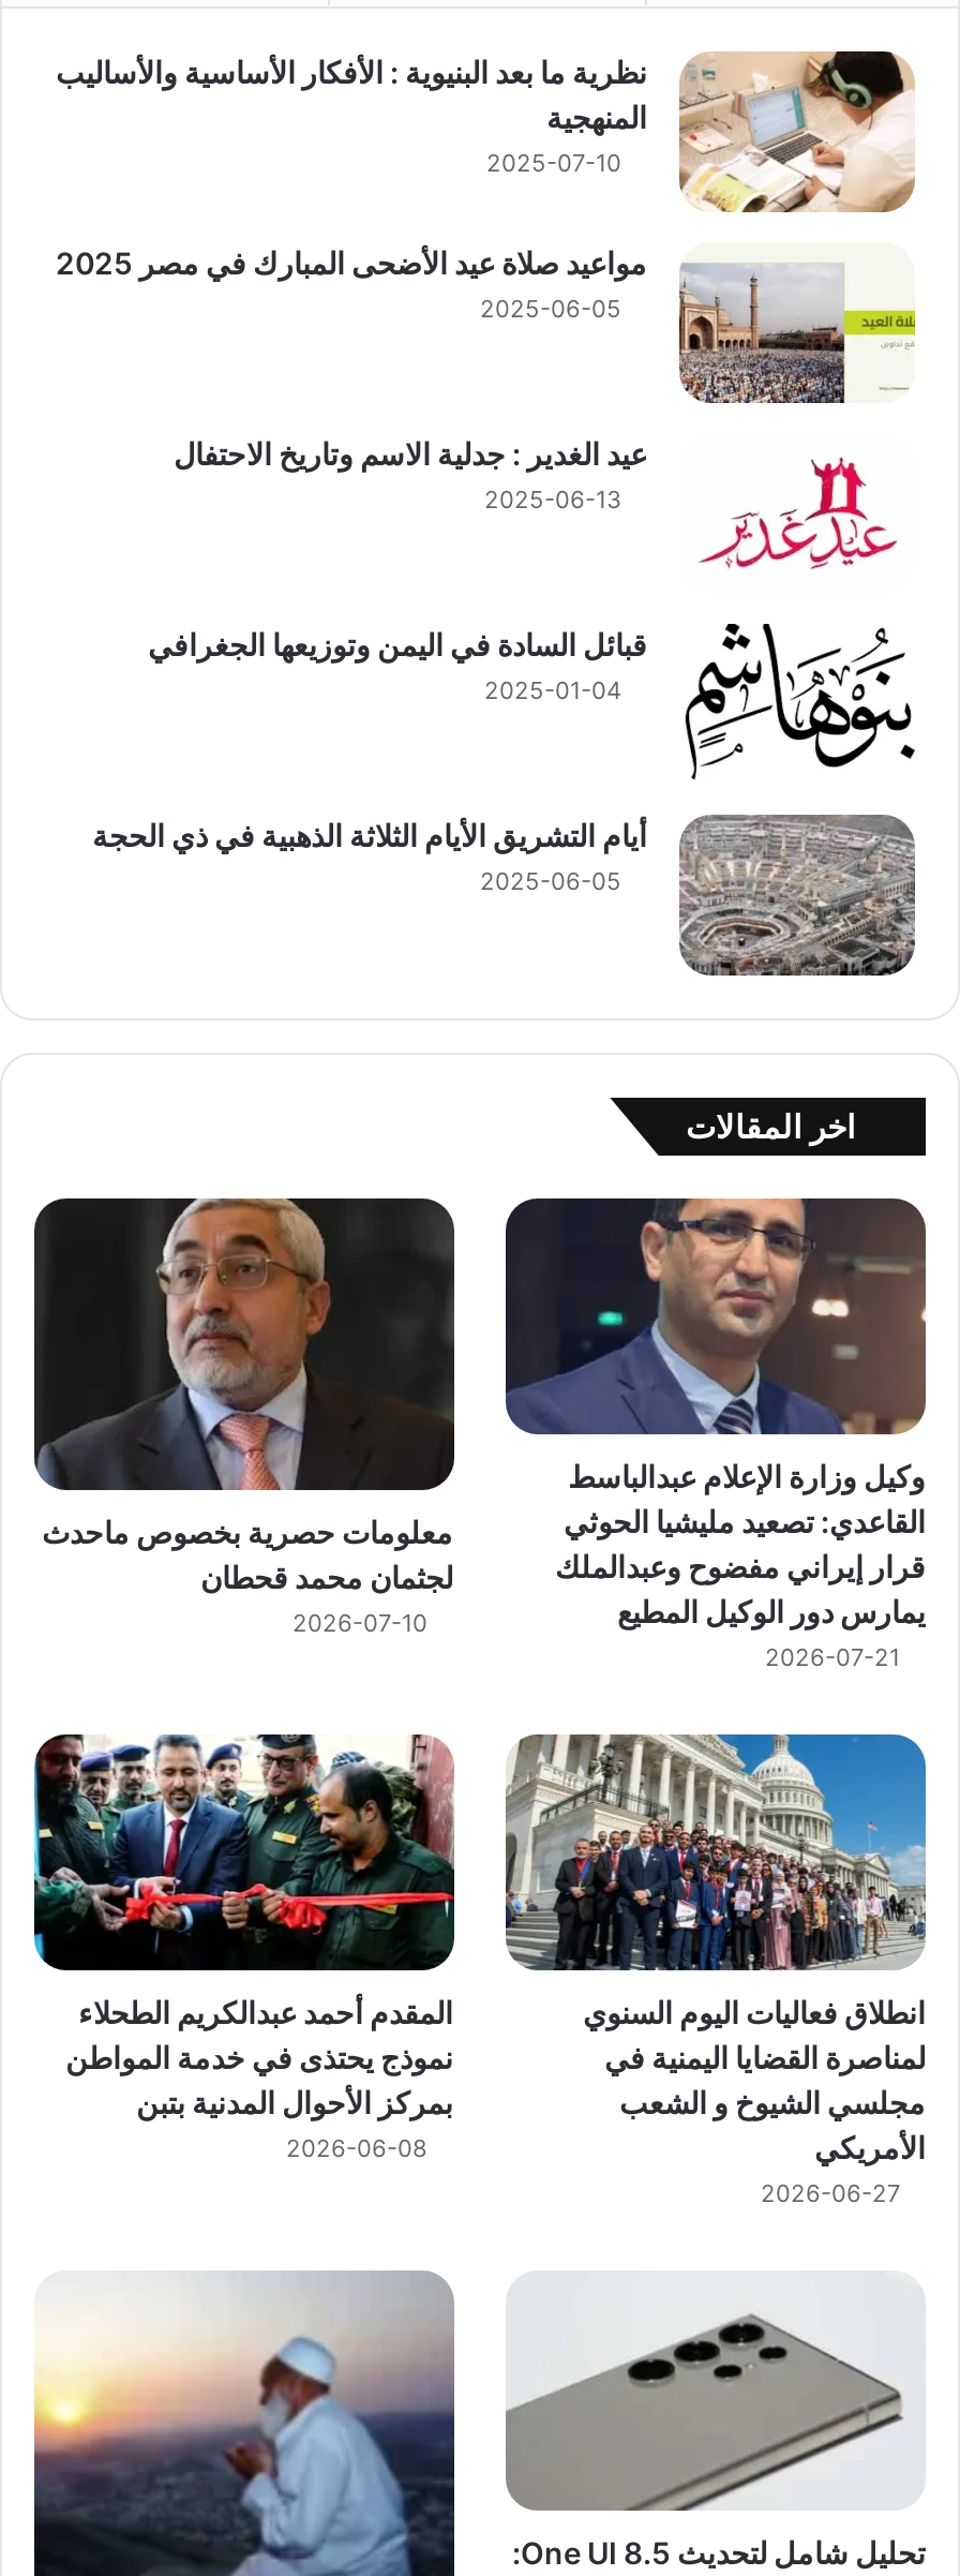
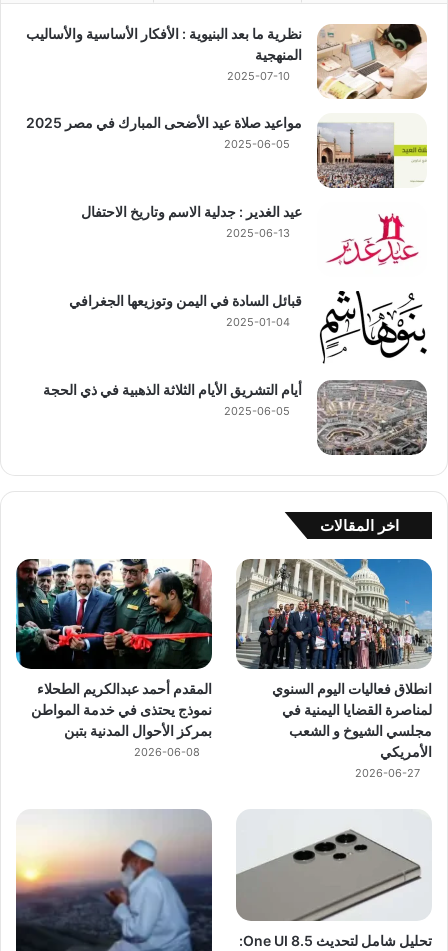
- [image]
- معلومات حصرية بخصوص ماحدث
- لجثمان محمد قحطان
- 2026-07-10

- [image]
- وكيل وزارة الإعلام عبدالباسط
- القاعدي: تصعيد مليشيا الحوثي
- قرار إيراني مفضوح وعبدالملك
- يمارس دور الوكيل المطيع
- 2026-07-21
